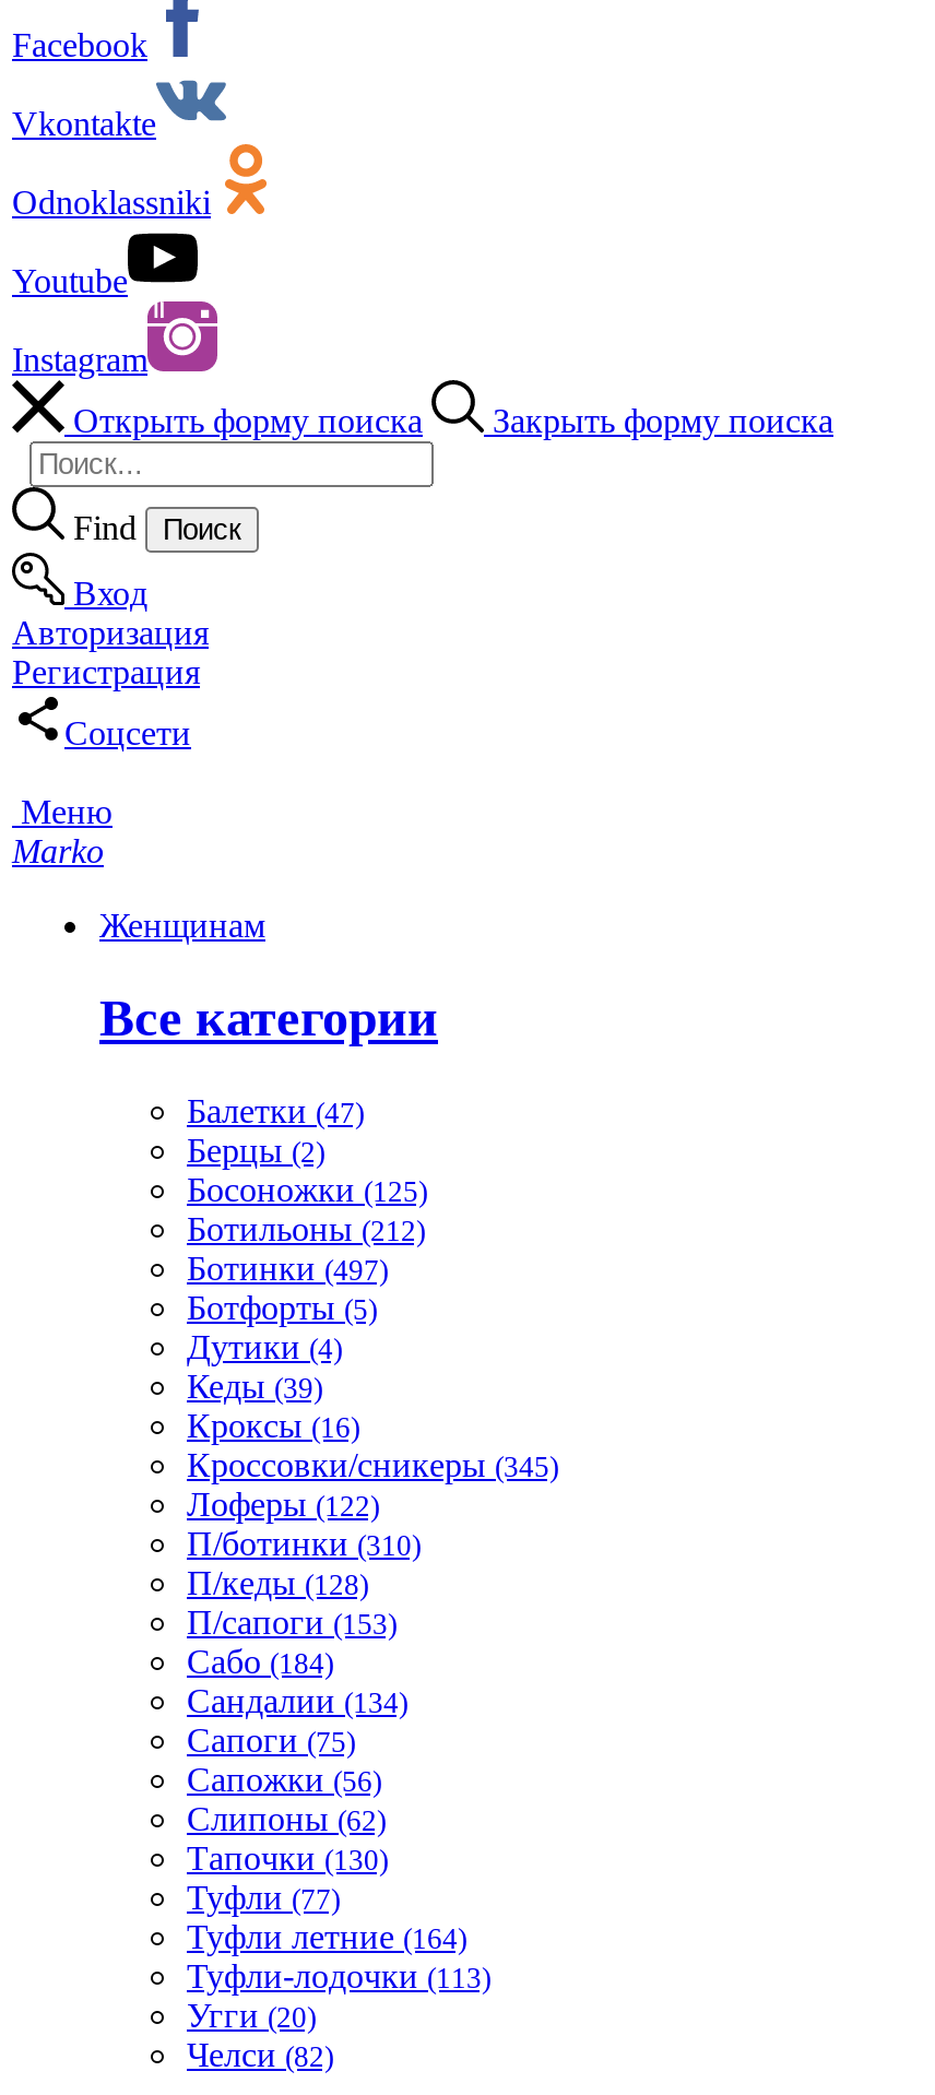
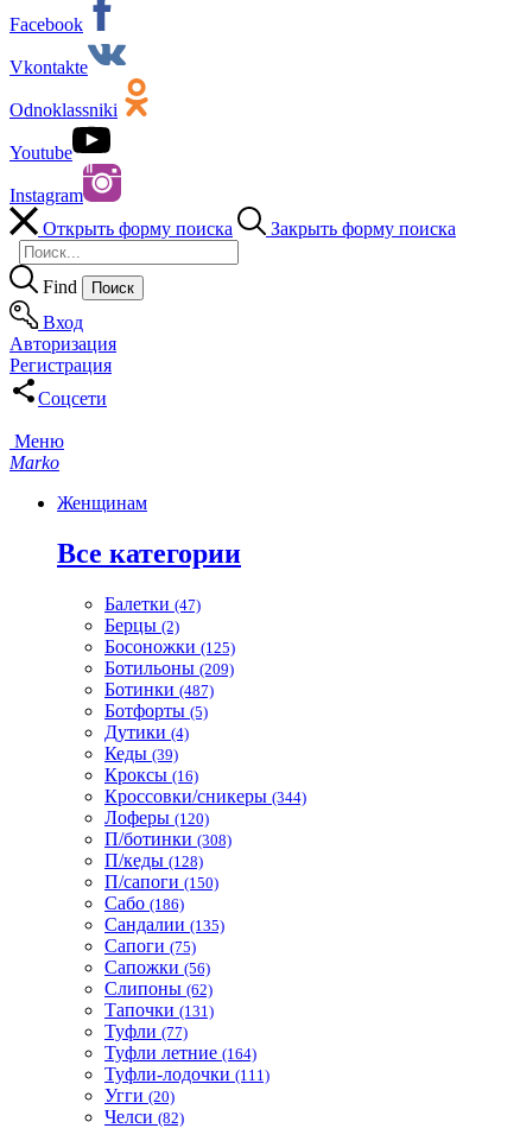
- Ботильоны (212)
+ Ботильоны (209)

- Ботинки (497)
+ Ботинки (487)

- Кроссовки/сникеры (345)
+ Кроссовки/сникеры (344)

- Лоферы (122)
+ Лоферы (120)

- П/ботинки (310)
+ П/ботинки (308)

- П/сапоги (153)
+ П/сапоги (150)

- Сабо (184)
+ Сабо (186)

- Сандалии (134)
+ Сандалии (135)

- Тапочки (130)
+ Тапочки (131)

- Туфли-лодочки (113)
+ Туфли-лодочки (111)
